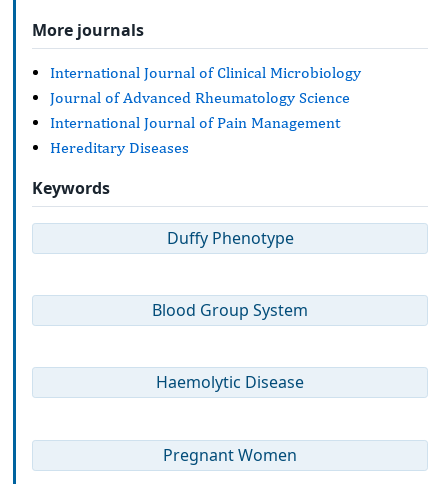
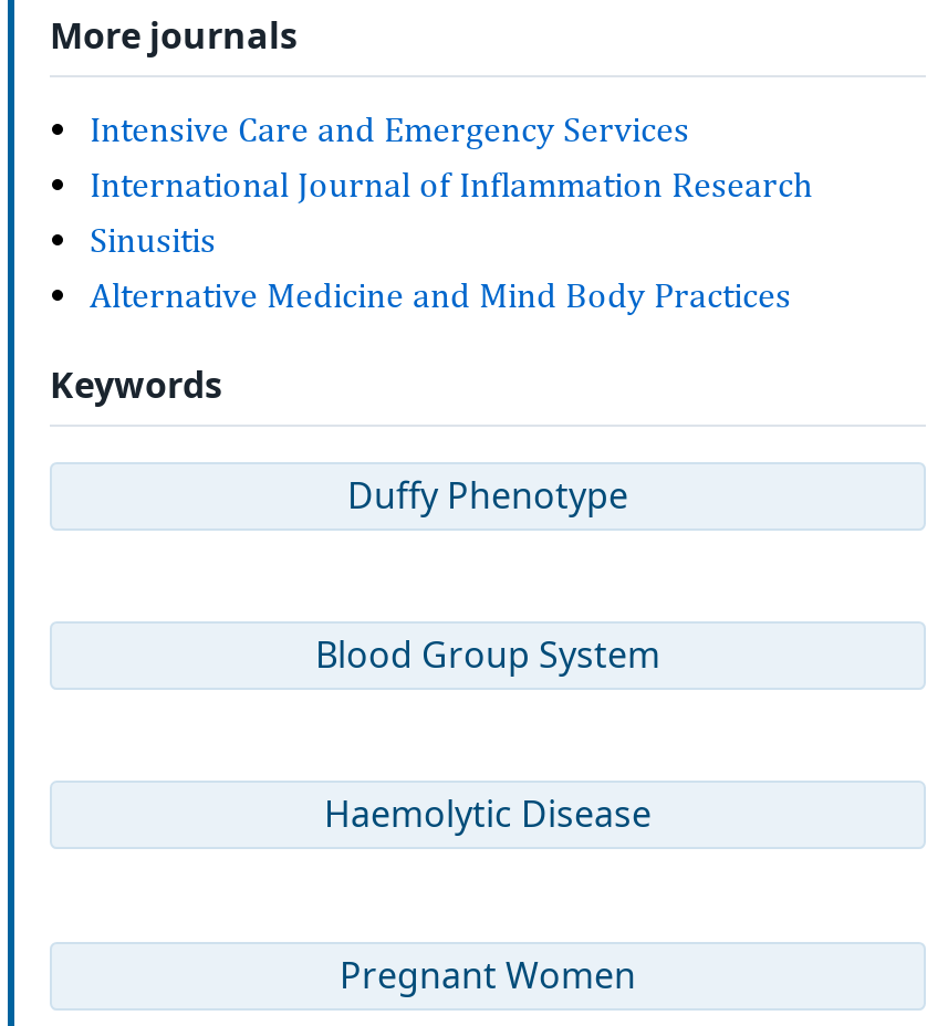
- International Journal of Clinical Microbiology
- Journal of Advanced Rheumatology Science
- International Journal of Pain Management
- Hereditary Diseases
+ Intensive Care and Emergency Services
+ International Journal of Inflammation Research
+ Sinusitis
+ Alternative Medicine and Mind Body Practices
